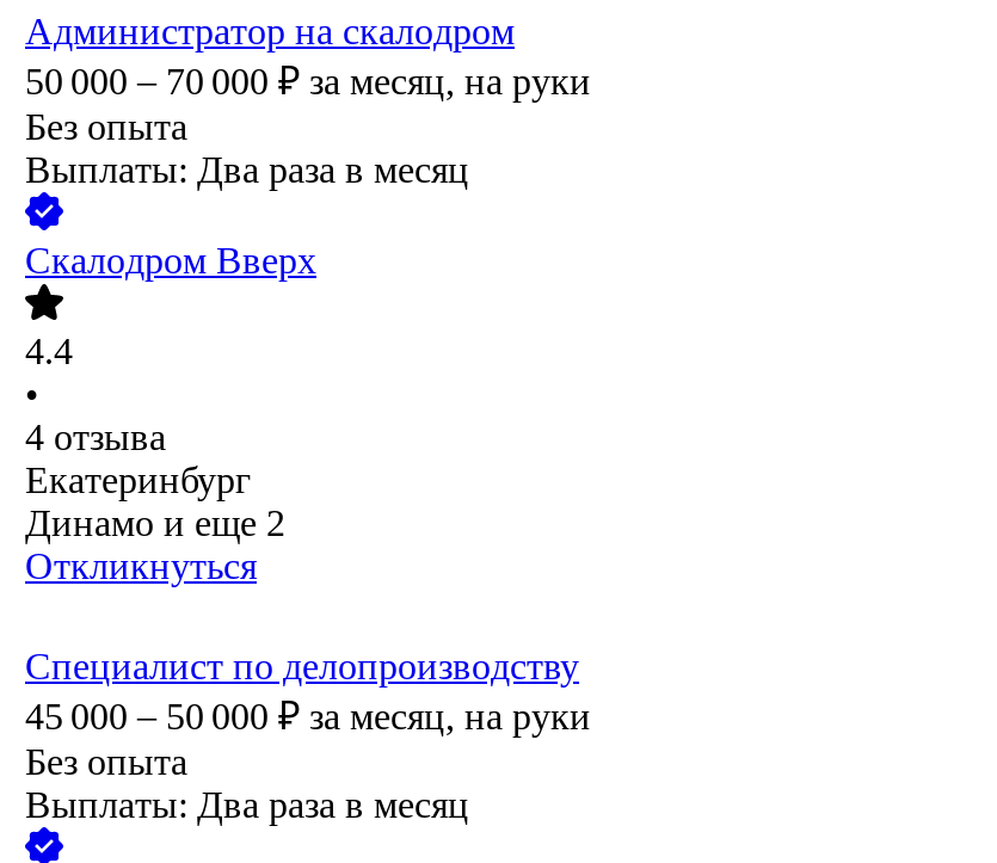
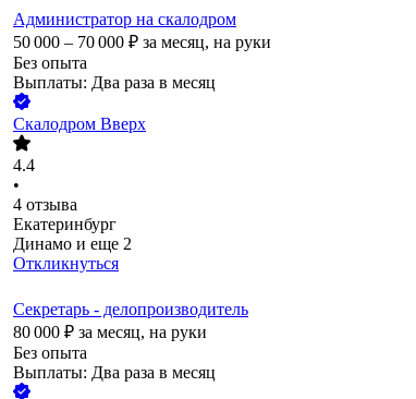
- Специалист по делопроизводству
- 45 000 – 50 000 ₽ за месяц, на руки
+ Секретарь - делопроизводитель
+ 80 000 ₽ за месяц, на руки
